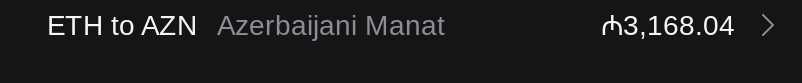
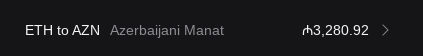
- ₼3,168.04
+ ₼3,280.92
